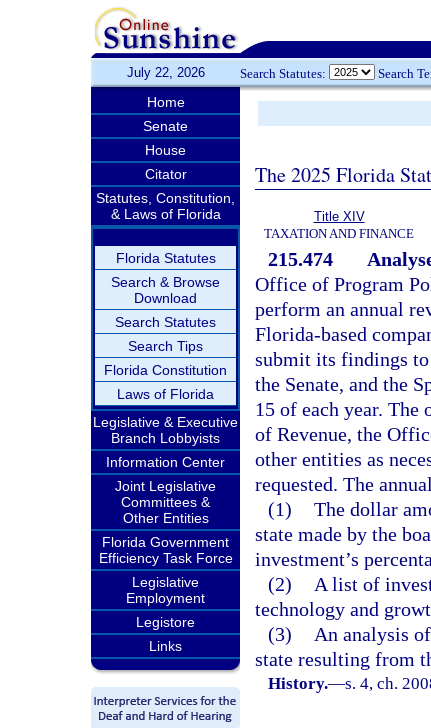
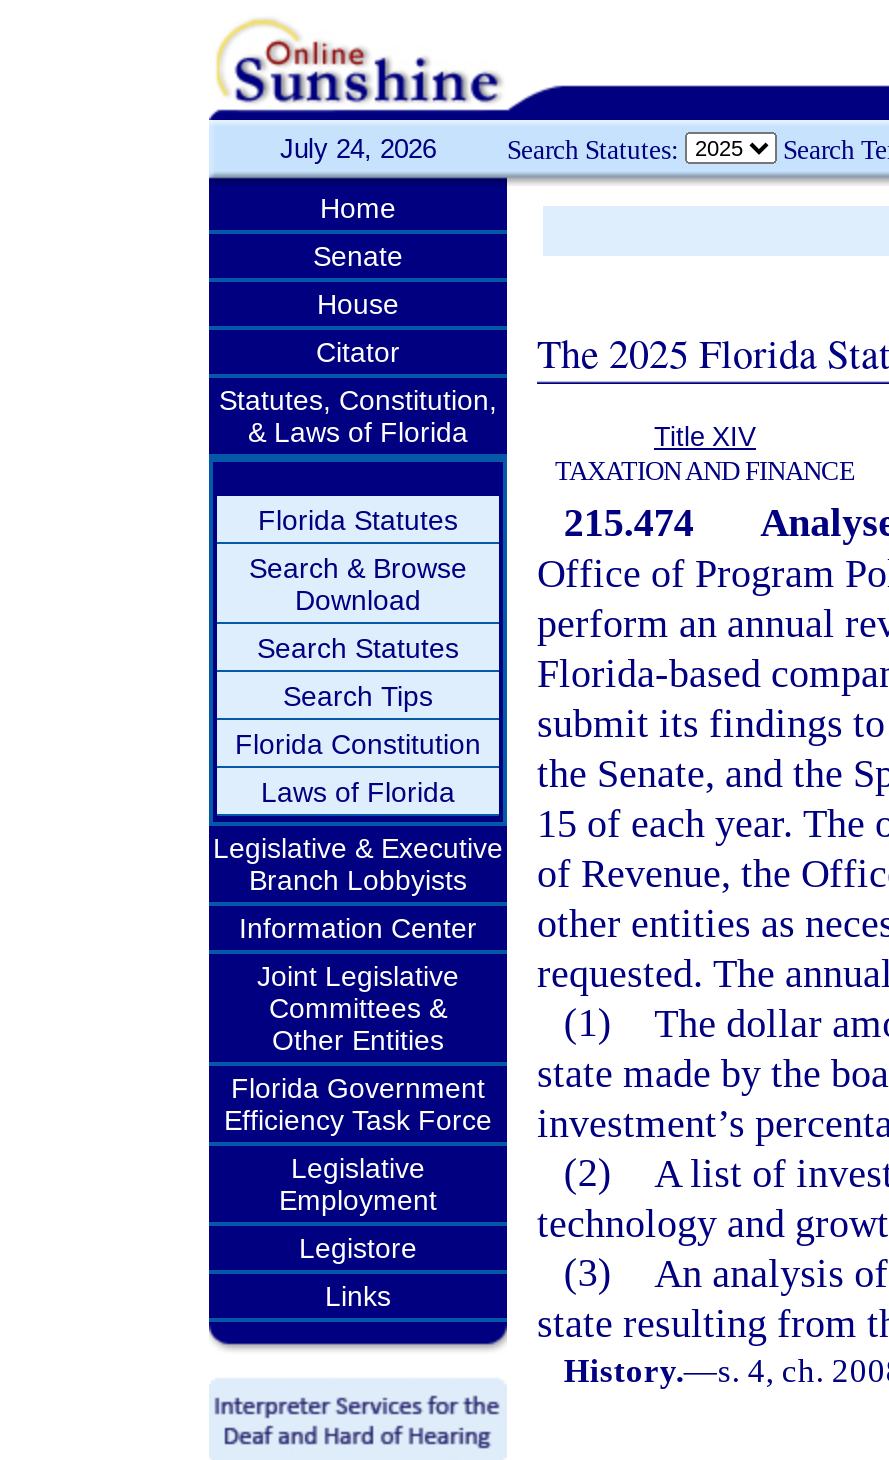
- July 22, 2026
+ July 24, 2026
